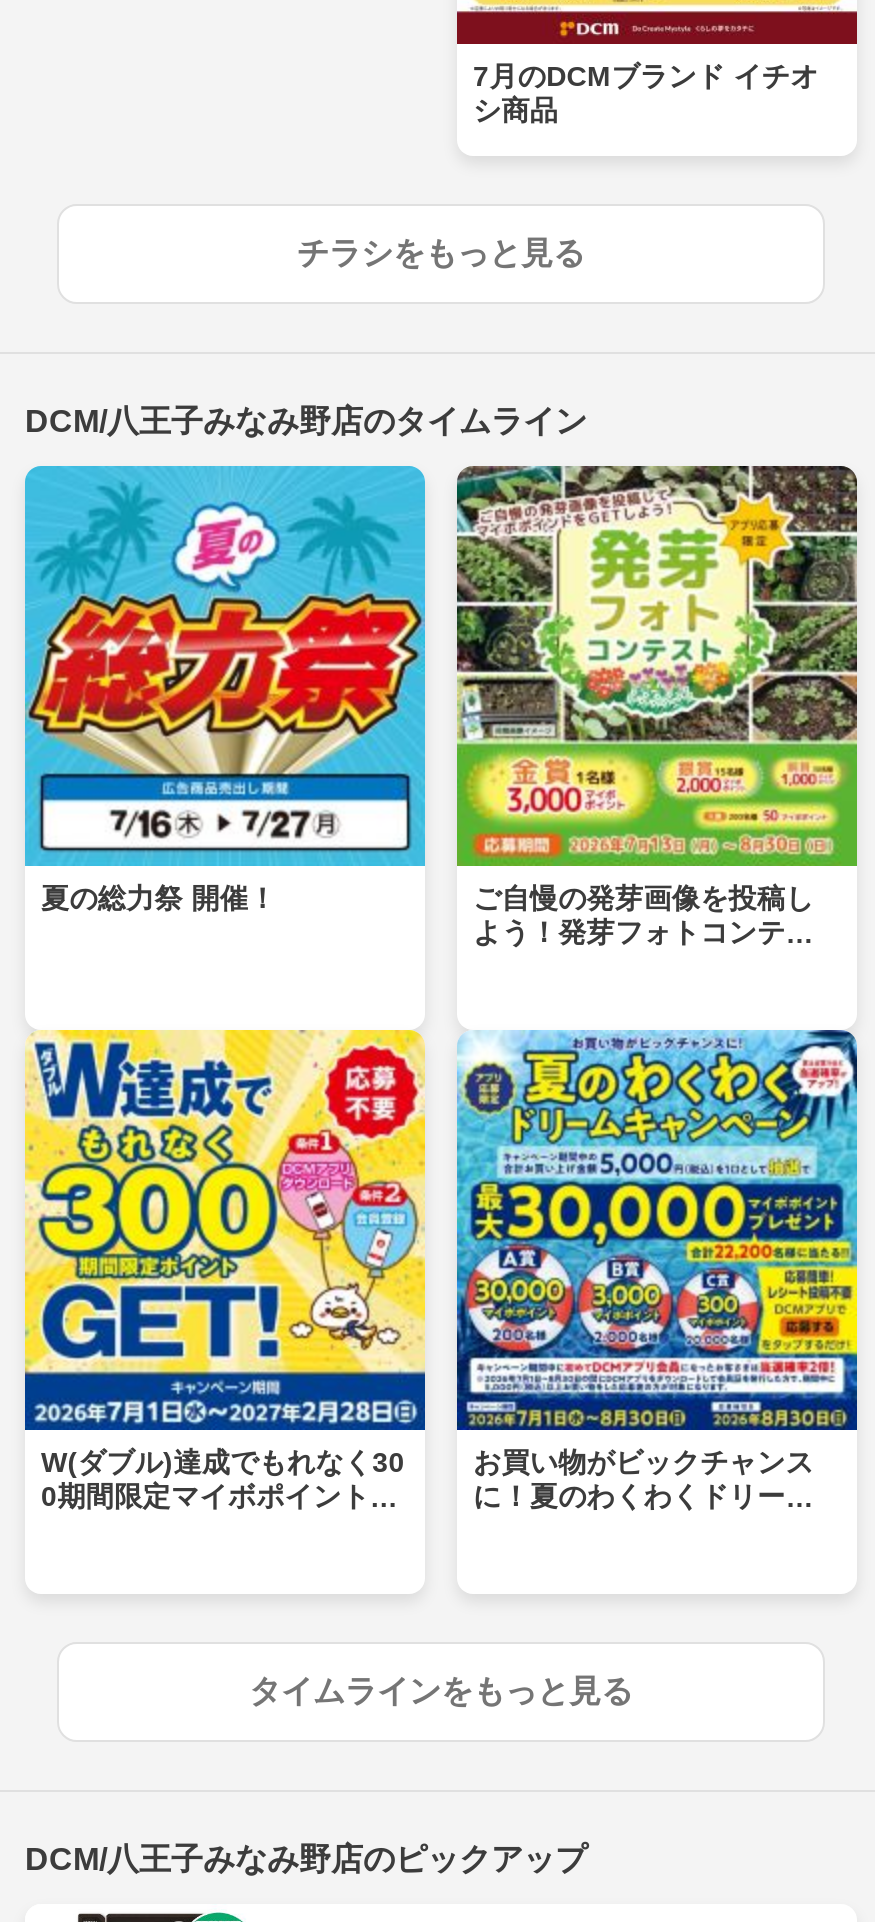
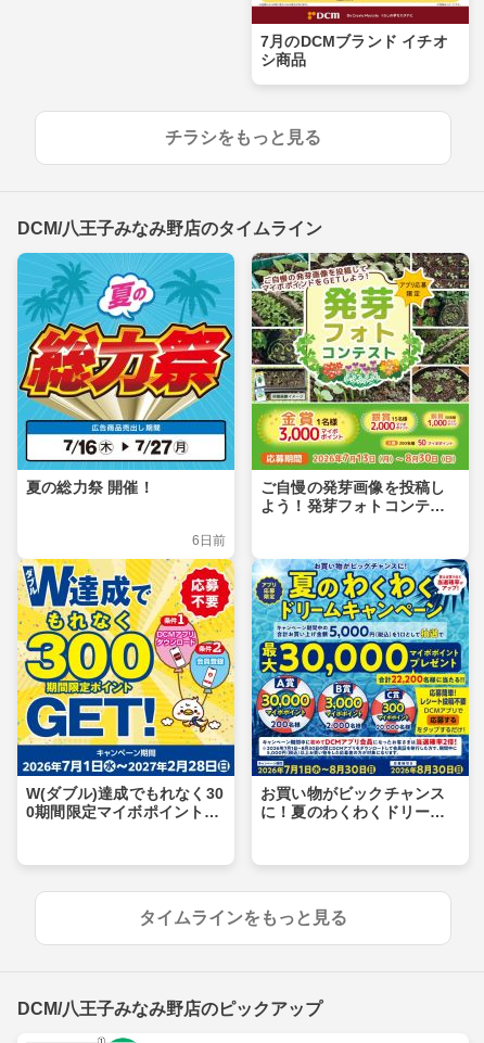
+ 6日前
